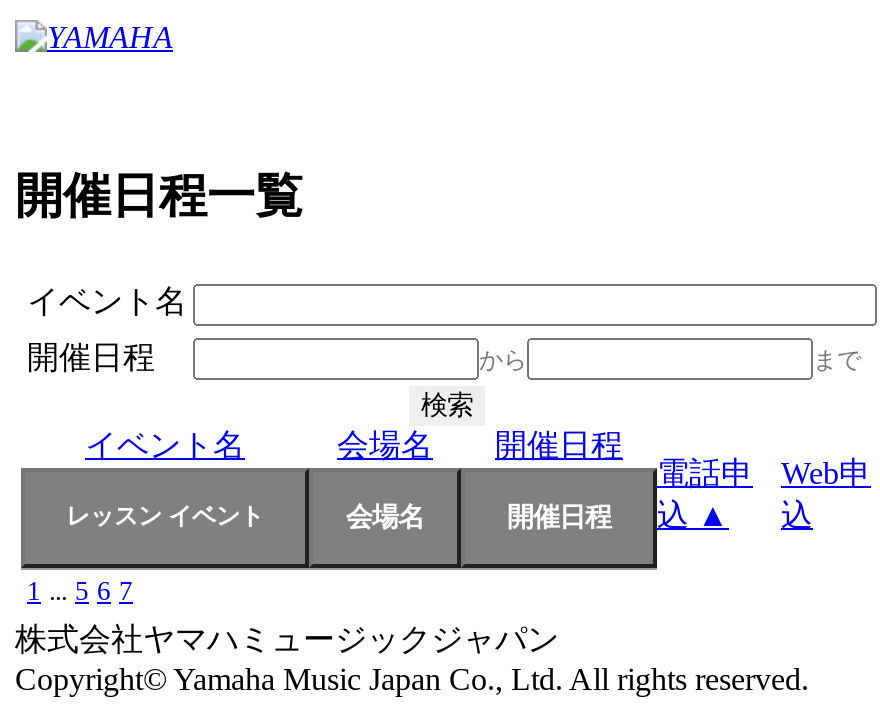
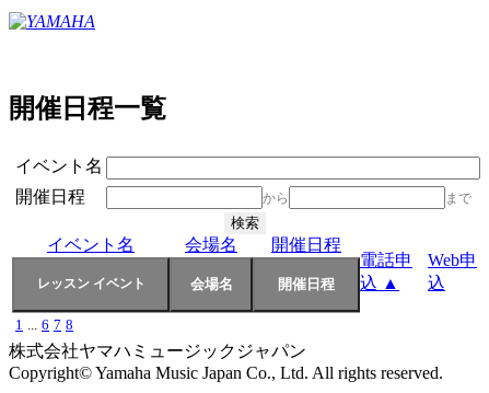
- 1 ... 5 6 7
+ 1 ... 6 7 8
